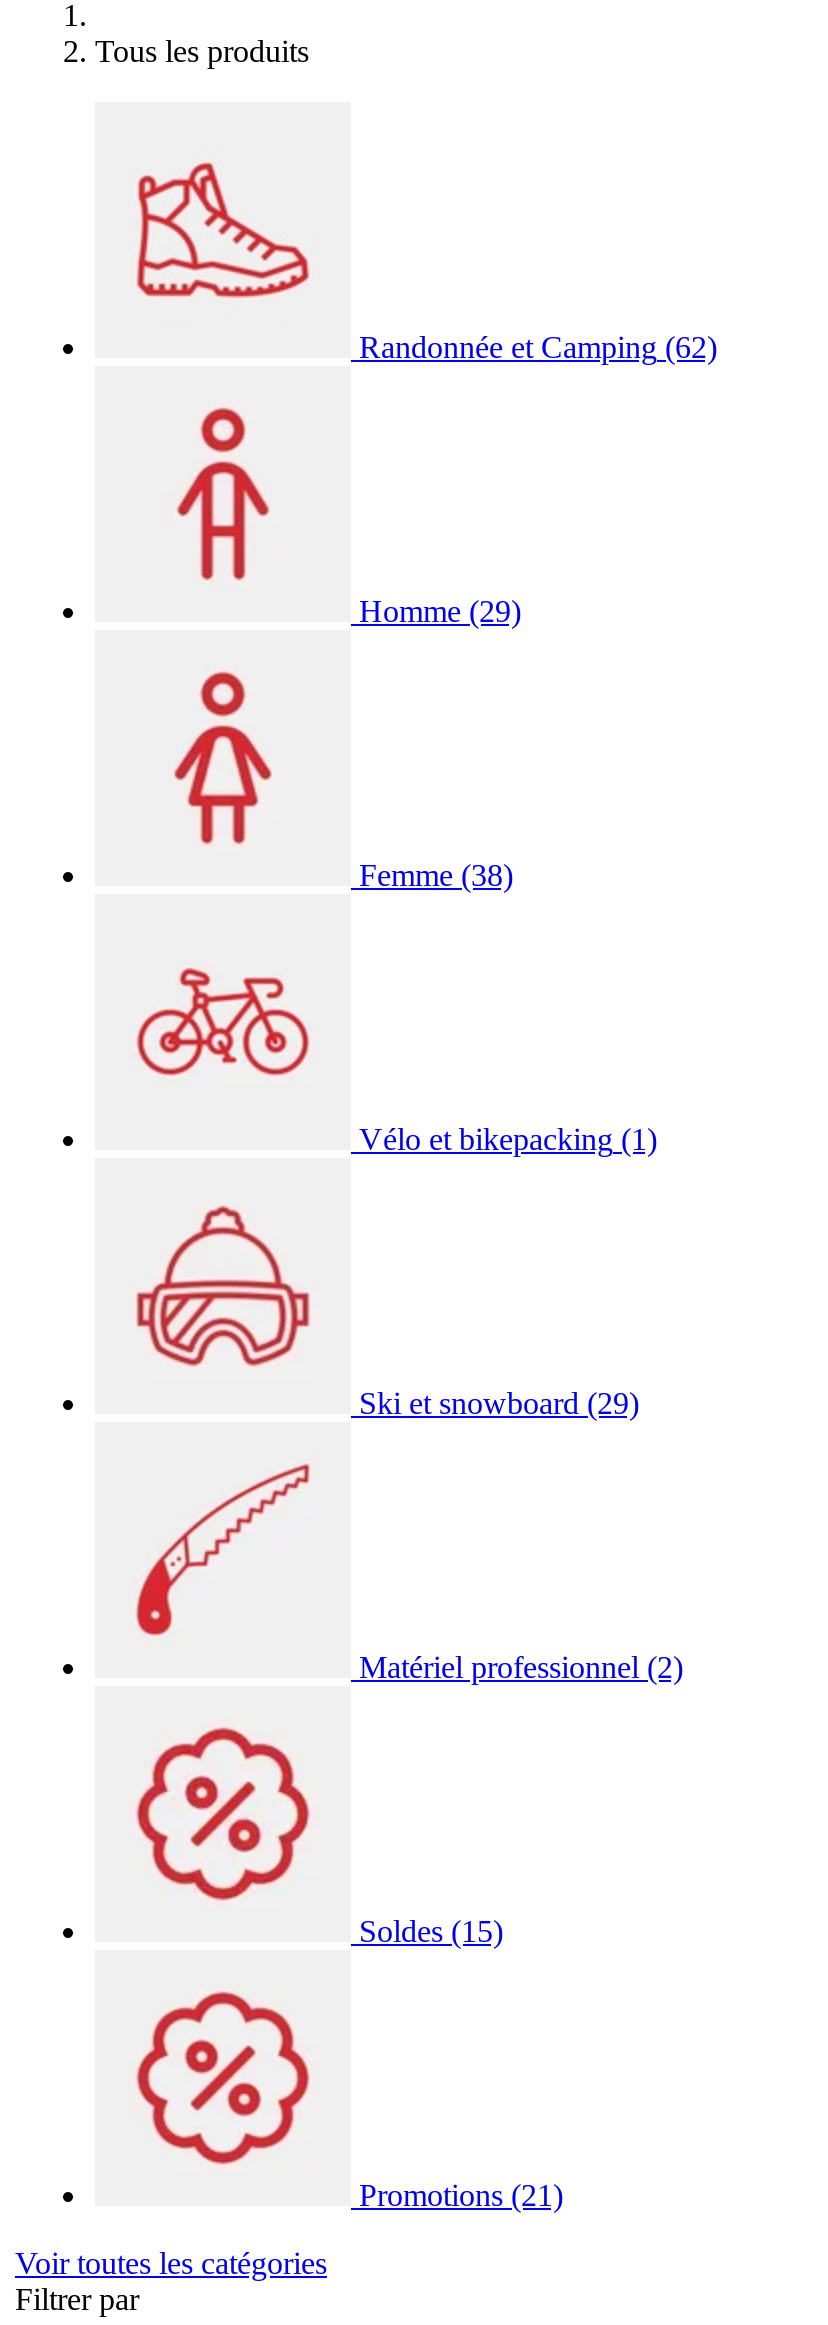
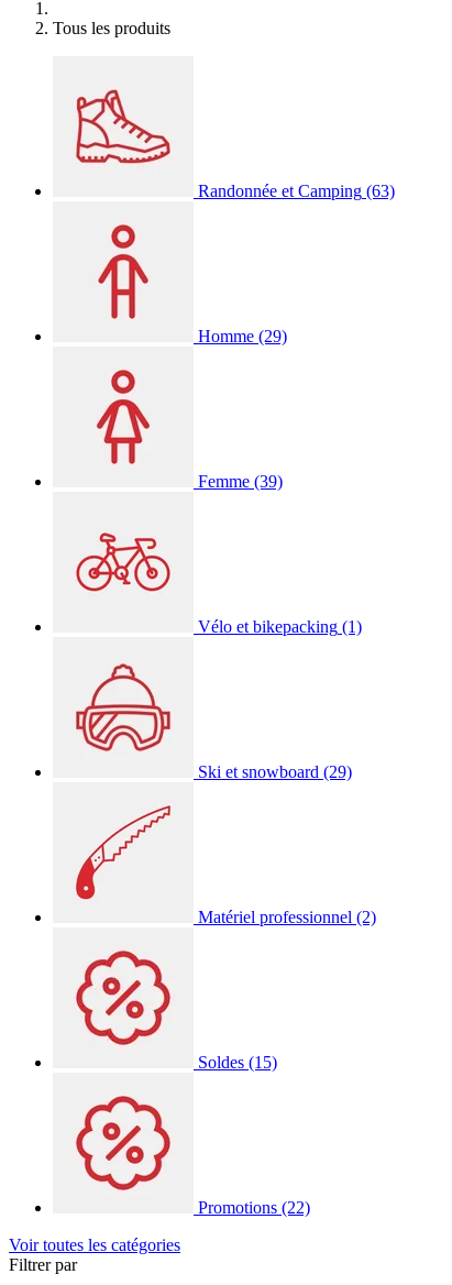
- Randonnée et Camping (62)
+ Randonnée et Camping (63)

- Femme (38)
+ Femme (39)

- Promotions (21)
+ Promotions (22)
